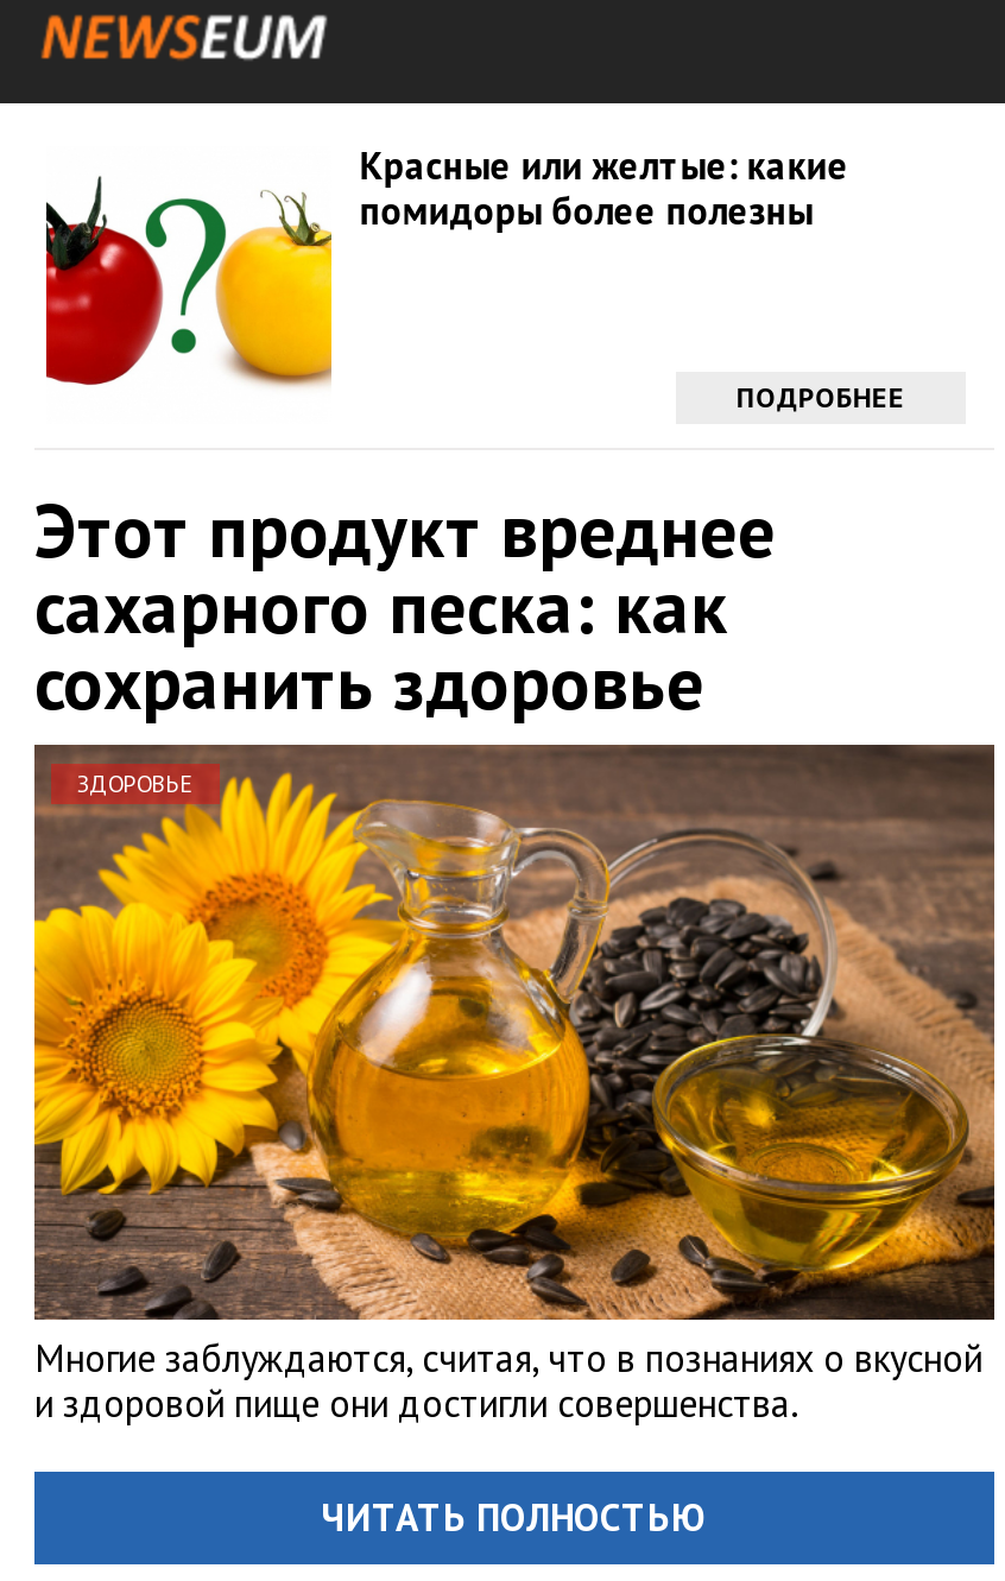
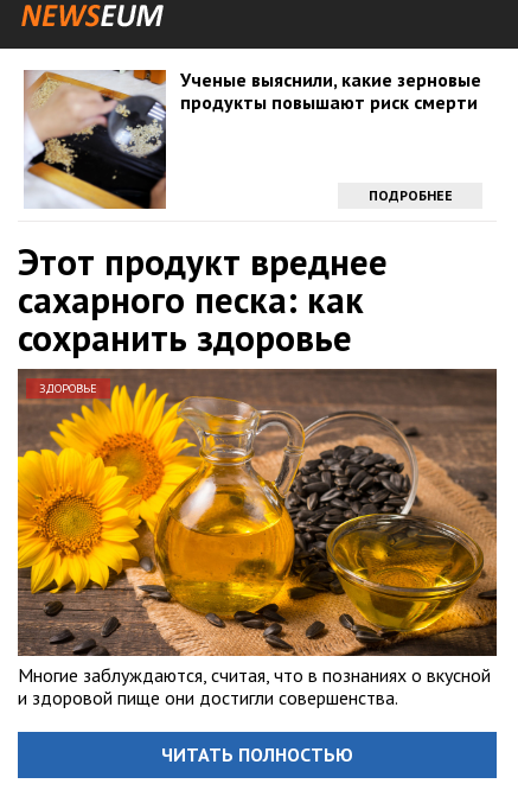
- [image]
- Красные или желтые: какие
- помидоры более полезны
+ [image]
+ Ученые выяснили, какие зерновые
+ продукты повышают риск смерти
